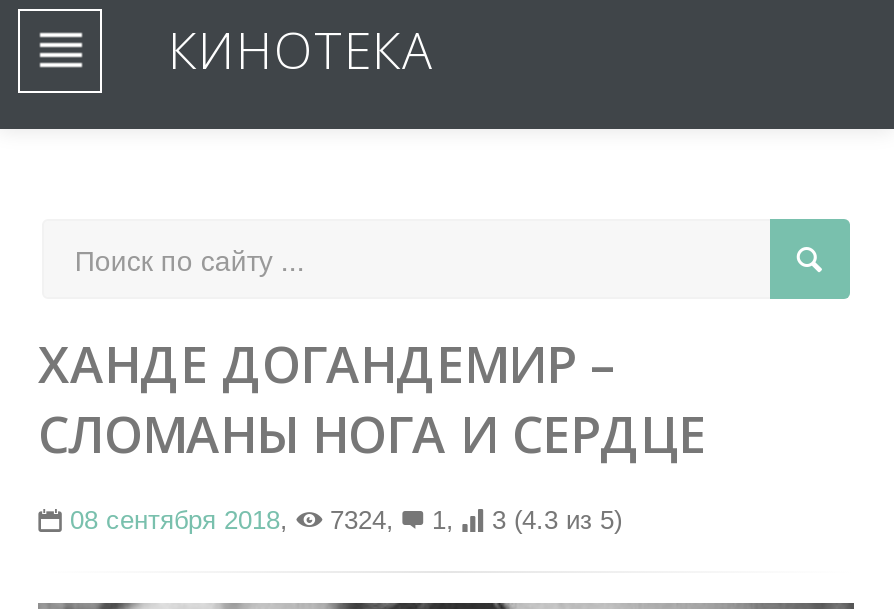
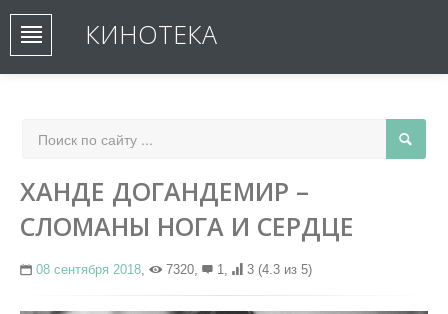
- 7324,
+ 7320,
